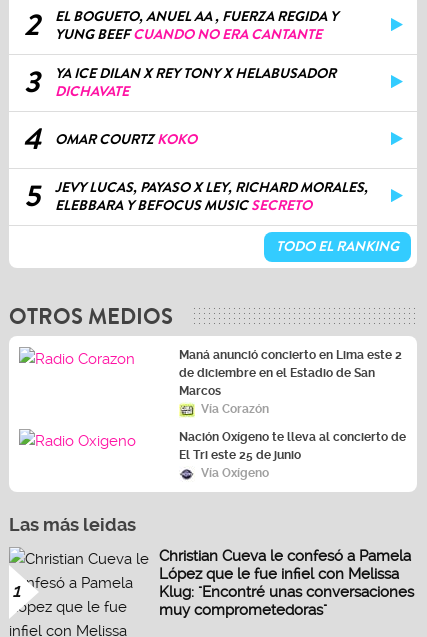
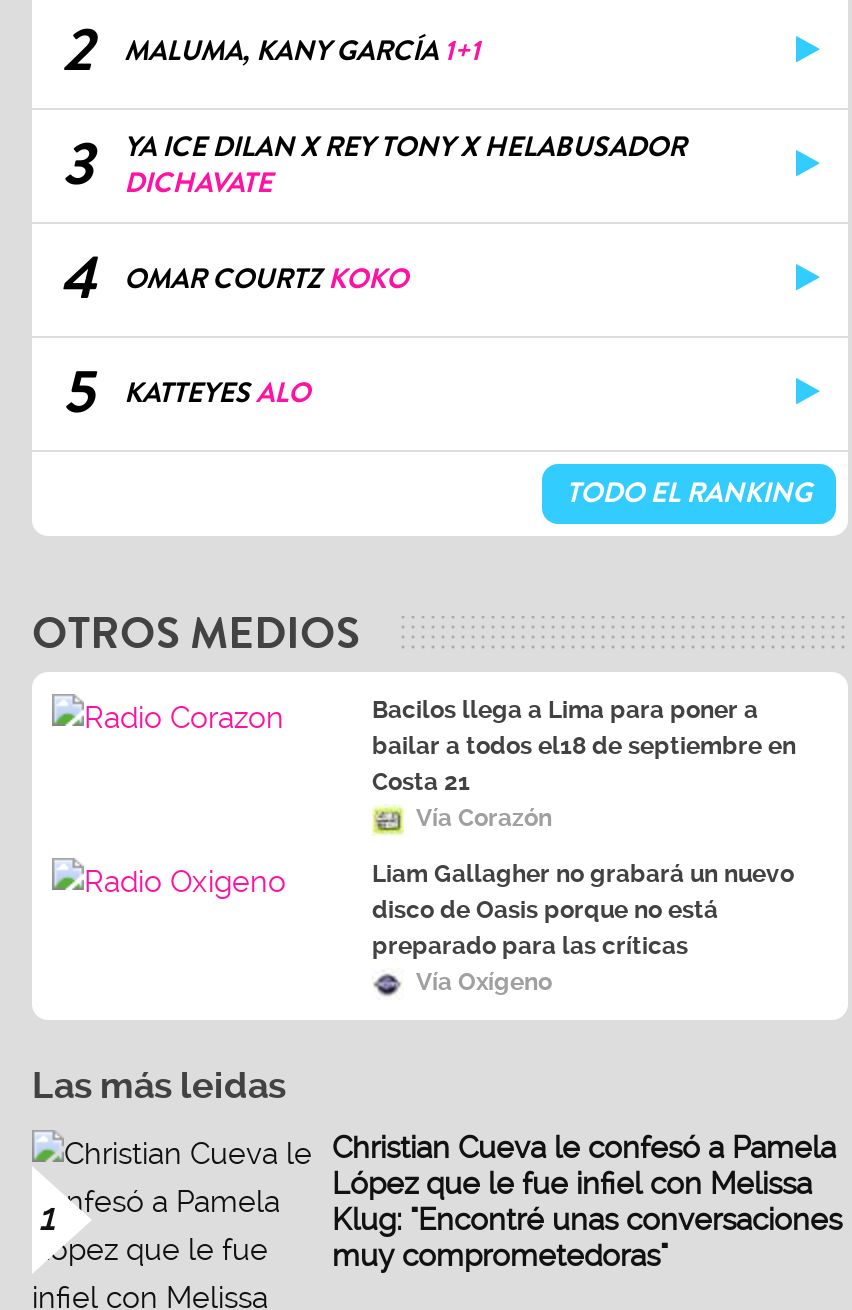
- EL BOGUETO, ANUEL AA , FUERZA REGIDA Y
- YUNG BEEF CUANDO NO ERA CANTANTE
+ MALUMA, KANY GARCÍA 1+1

- JEVY LUCAS, PAYASO X LEY, RICHARD MORALES,
- ELEBBARA Y BEFOCUS MUSIC SECRETO
+ KATTEYES ALO

- Maná anunció concierto en Lima este 2
- de diciembre en el Estadio de San
- Marcos
+ Bacilos llega a Lima para poner a
+ bailar a todos el18 de septiembre en
+ Costa 21

- Nación Oxígeno te lleva al concierto de
- El Tri este 25 de junio
+ Liam Gallagher no grabará un nuevo
+ disco de Oasis porque no está
+ preparado para las críticas
